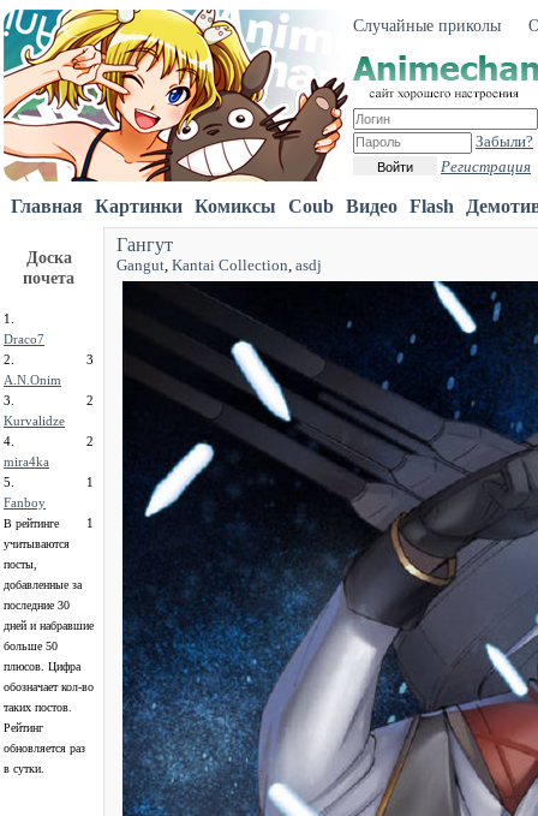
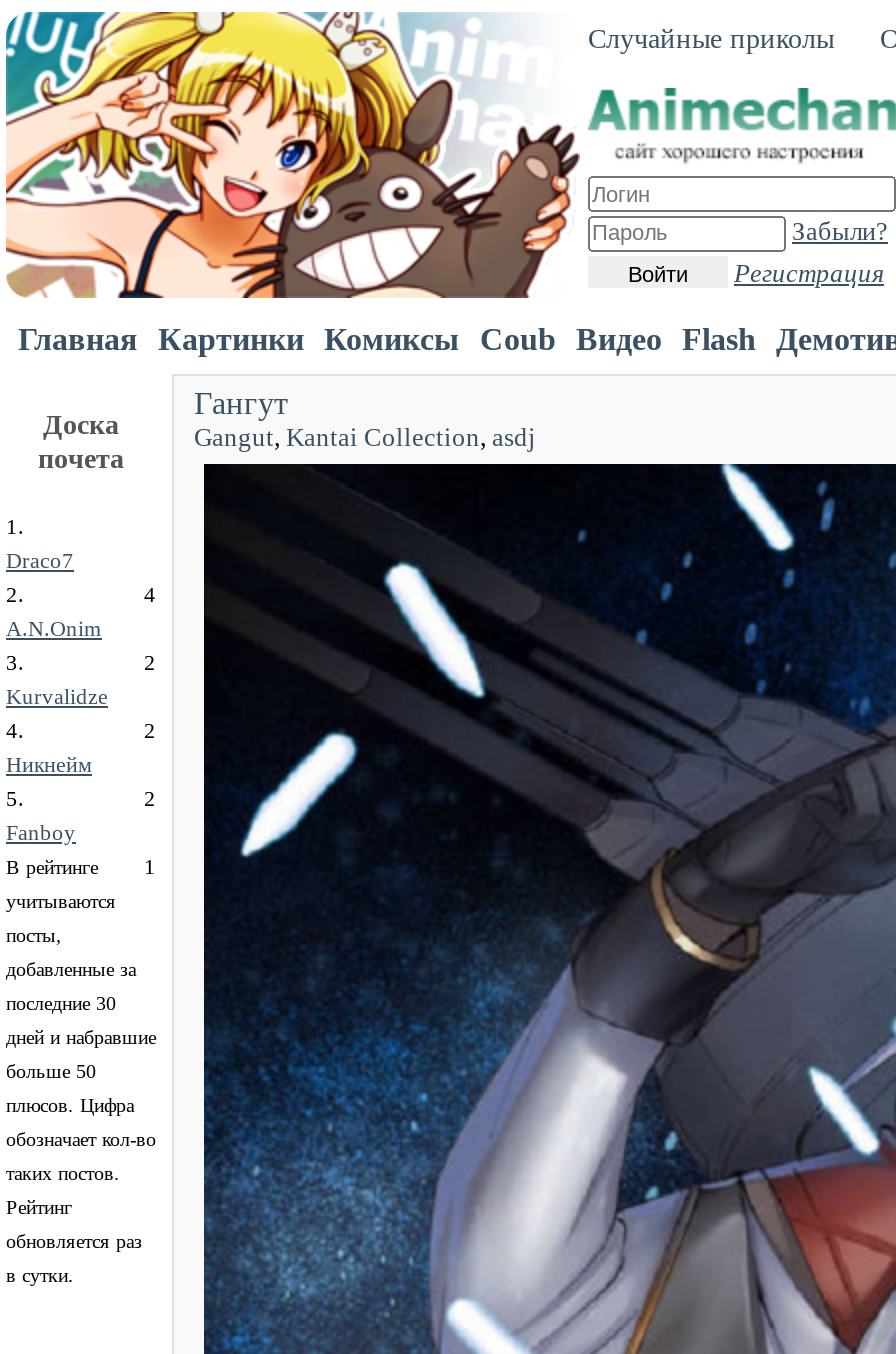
- 3
+ 4

- mira4ka
- 1
+ Никнейм
+ 2
